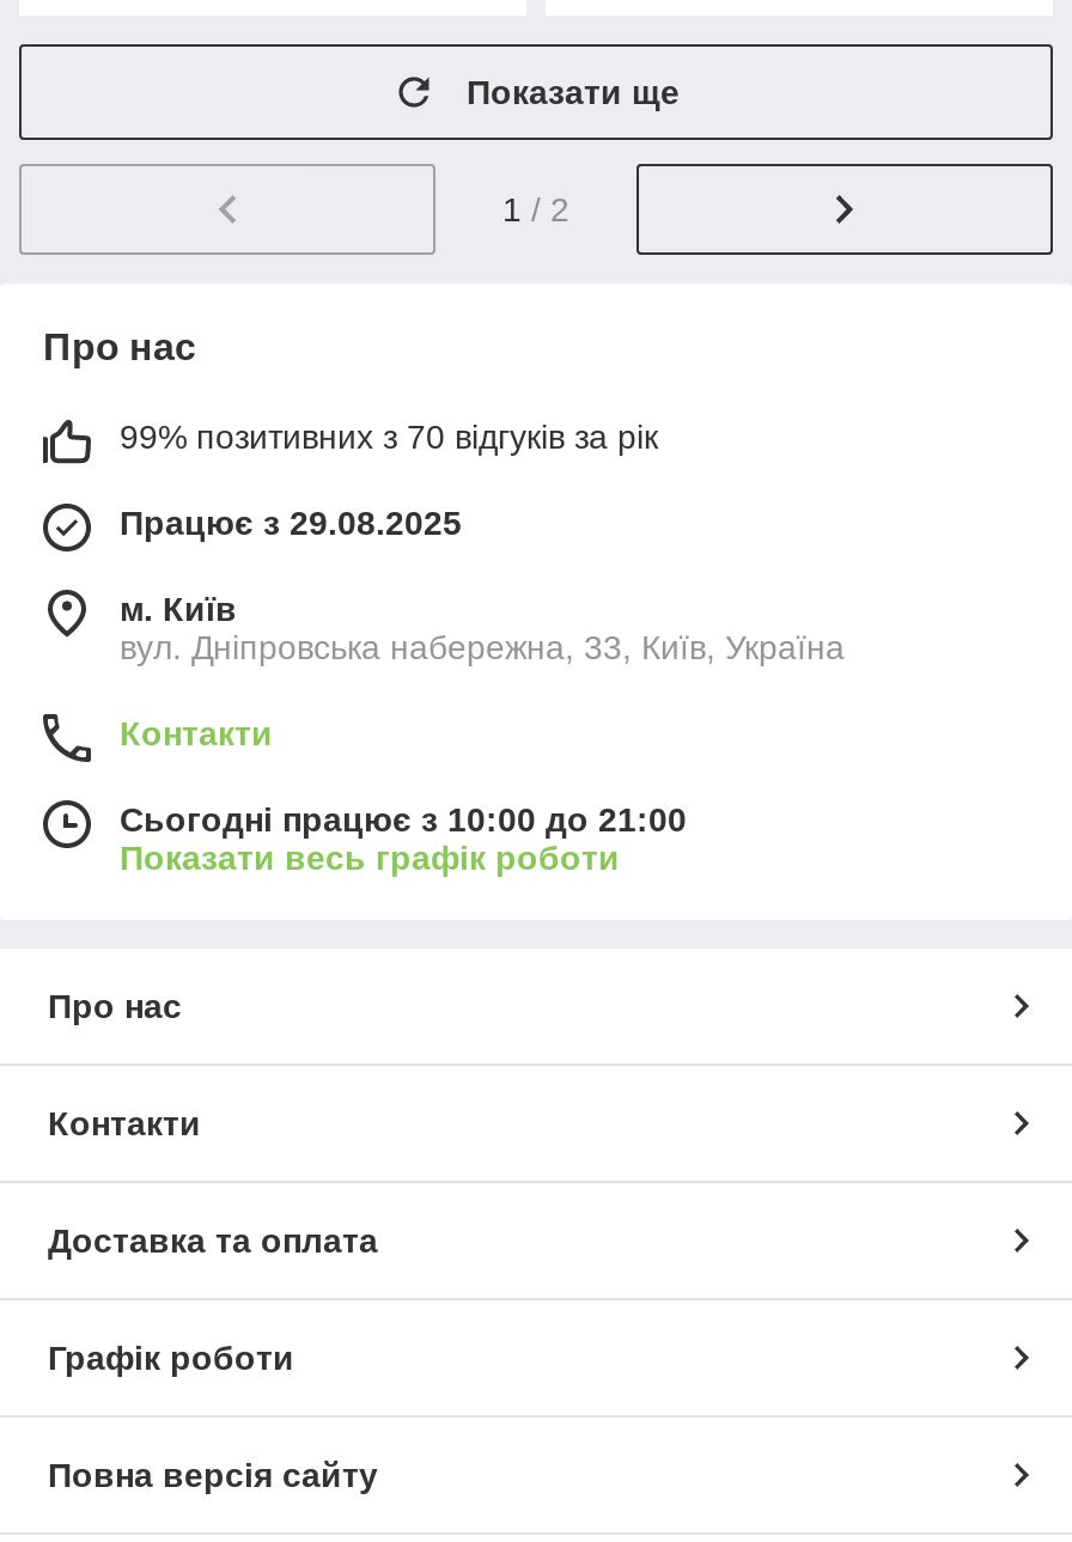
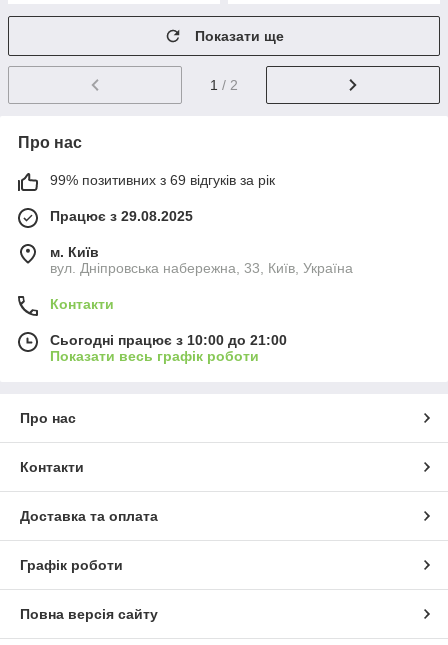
- 99% позитивних з 70 відгуків за рік
+ 99% позитивних з 69 відгуків за рік
